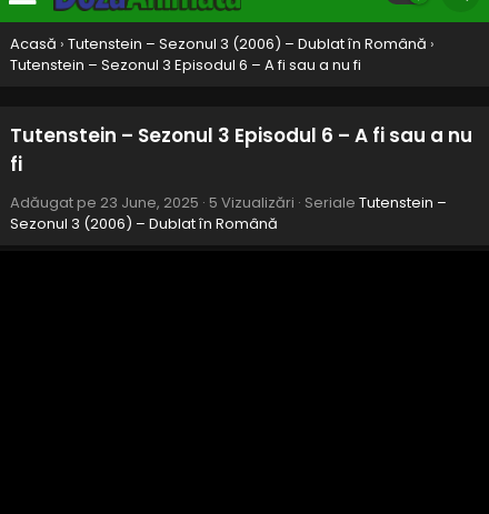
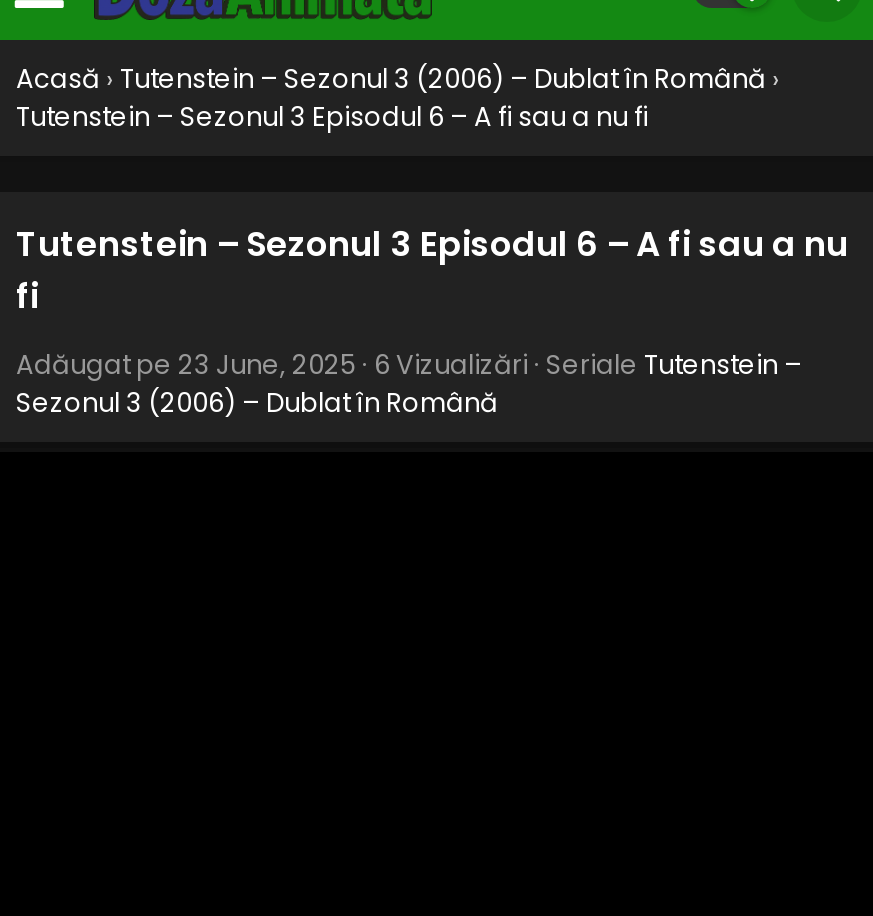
- Adăugat pe 23 June, 2025 · 5 Vizualizări · Seriale Tutenstein –
+ Adăugat pe 23 June, 2025 · 6 Vizualizări · Seriale Tutenstein –
